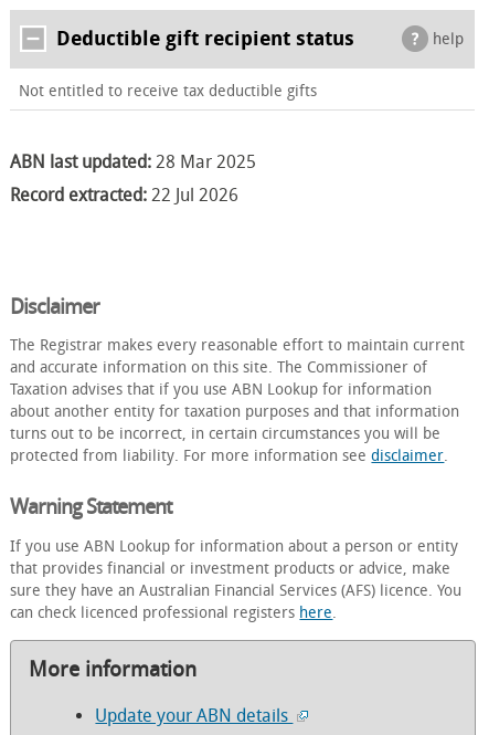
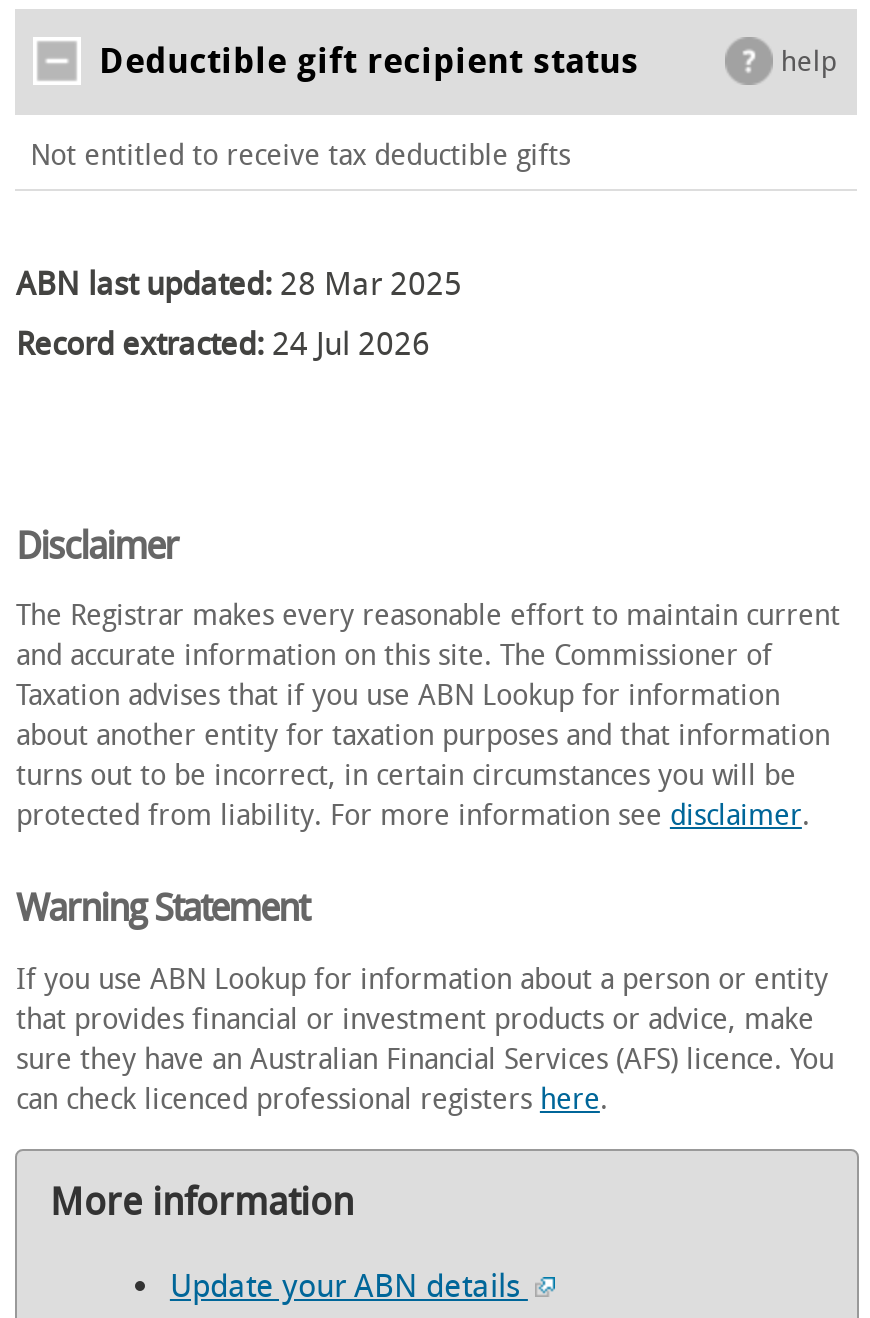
- Record extracted: 22 Jul 2026
+ Record extracted: 24 Jul 2026
